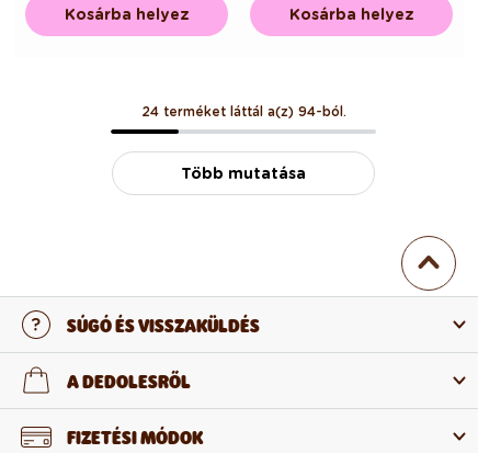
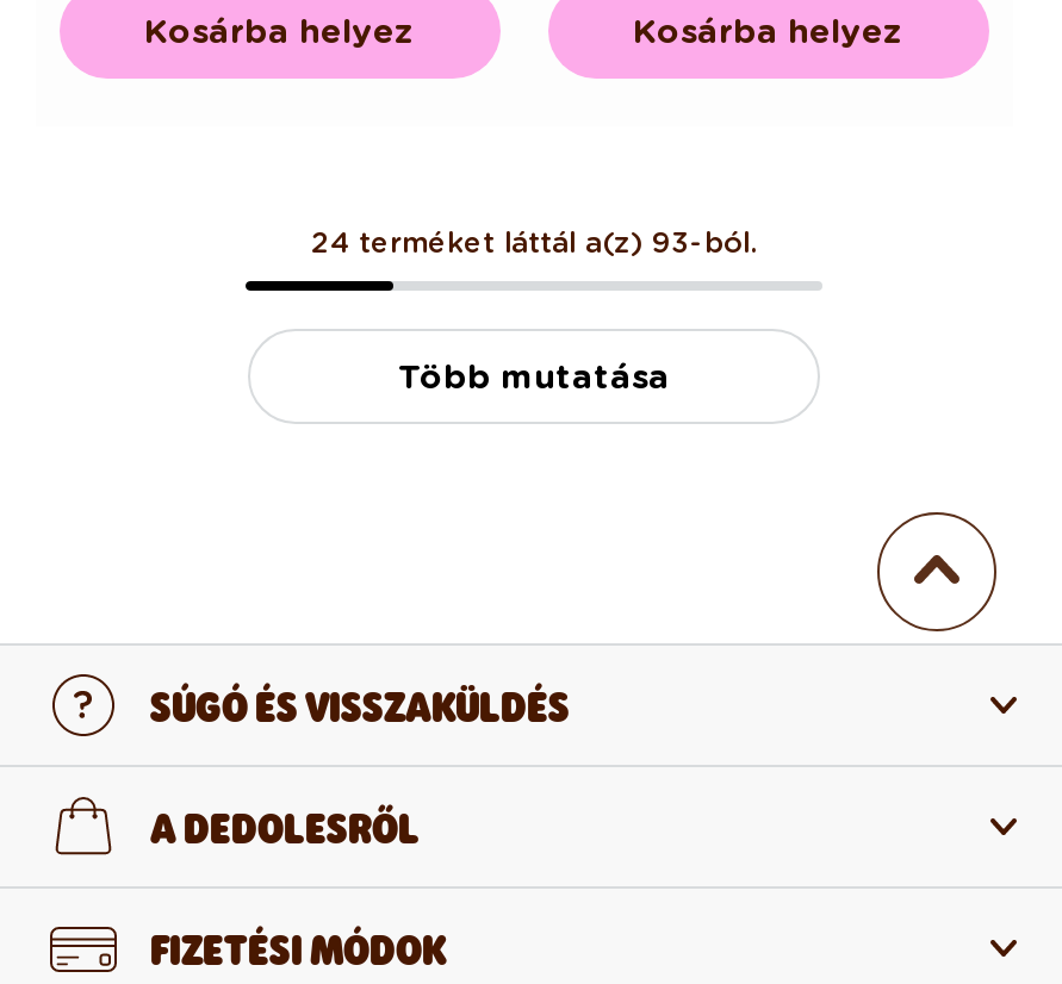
- 24 terméket láttál a(z) 94-ból.
+ 24 terméket láttál a(z) 93-ból.
